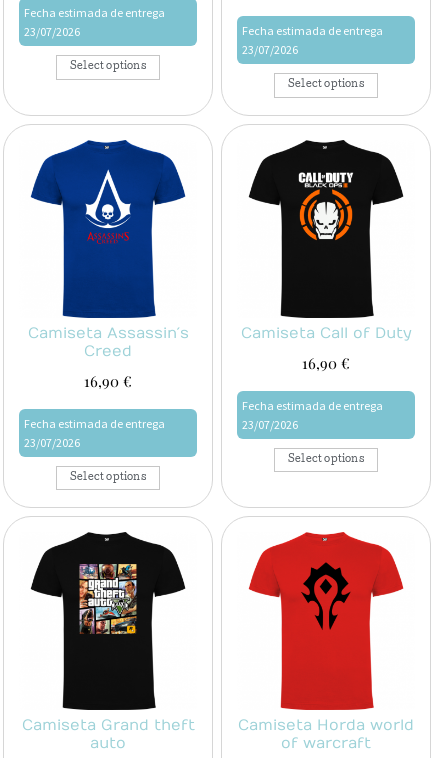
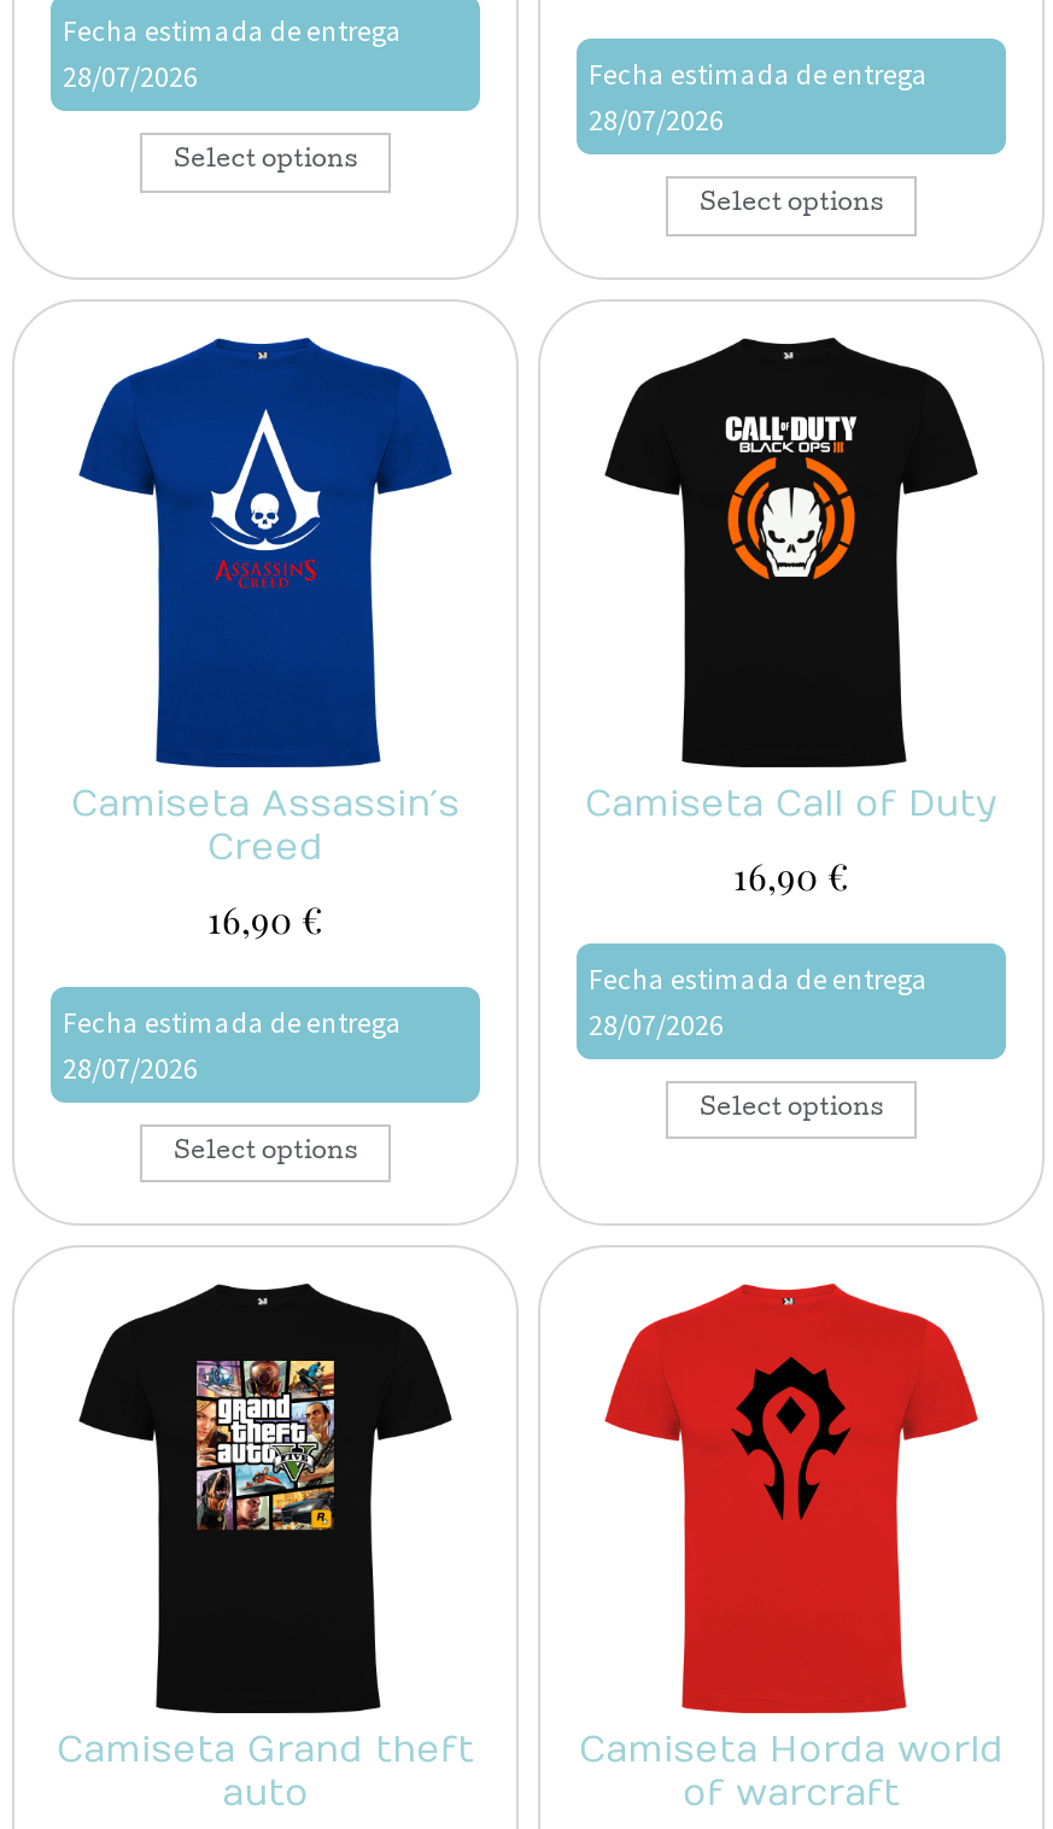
- 23/07/2026
+ 28/07/2026

- 23/07/2026
+ 28/07/2026

- 23/07/2026
+ 28/07/2026

- 23/07/2026
+ 28/07/2026
